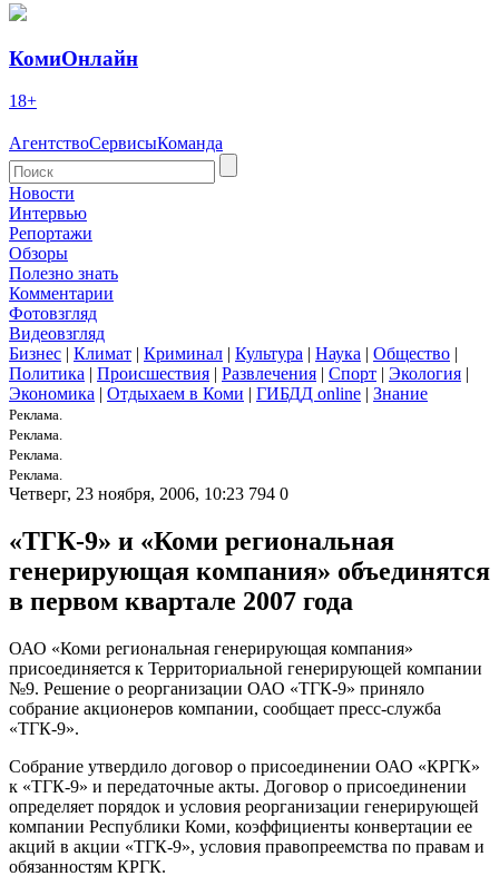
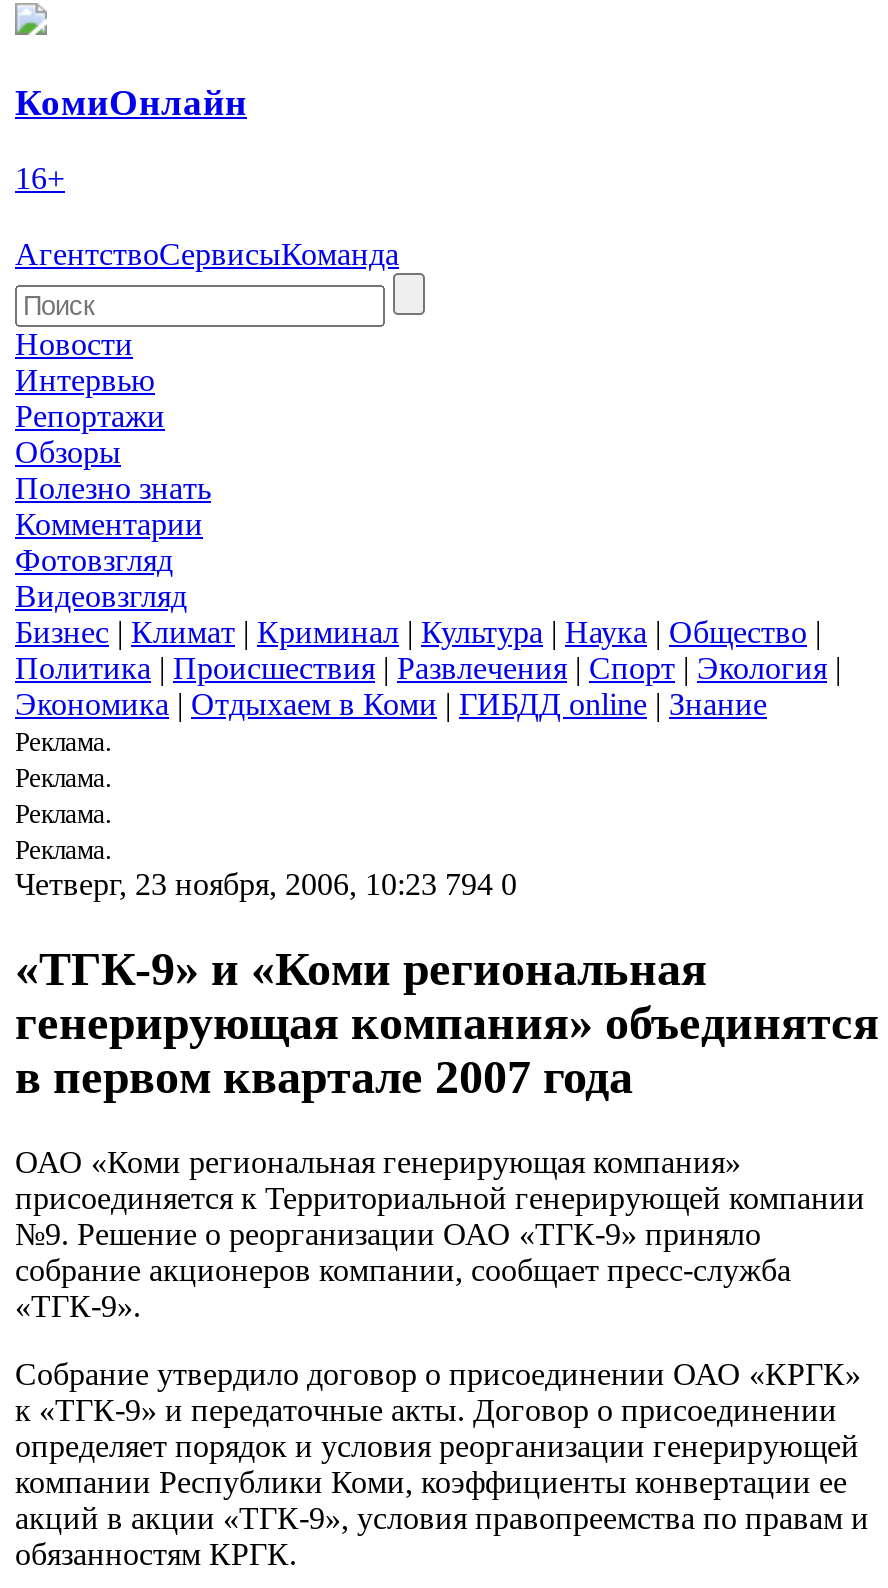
- 18+
+ 16+
